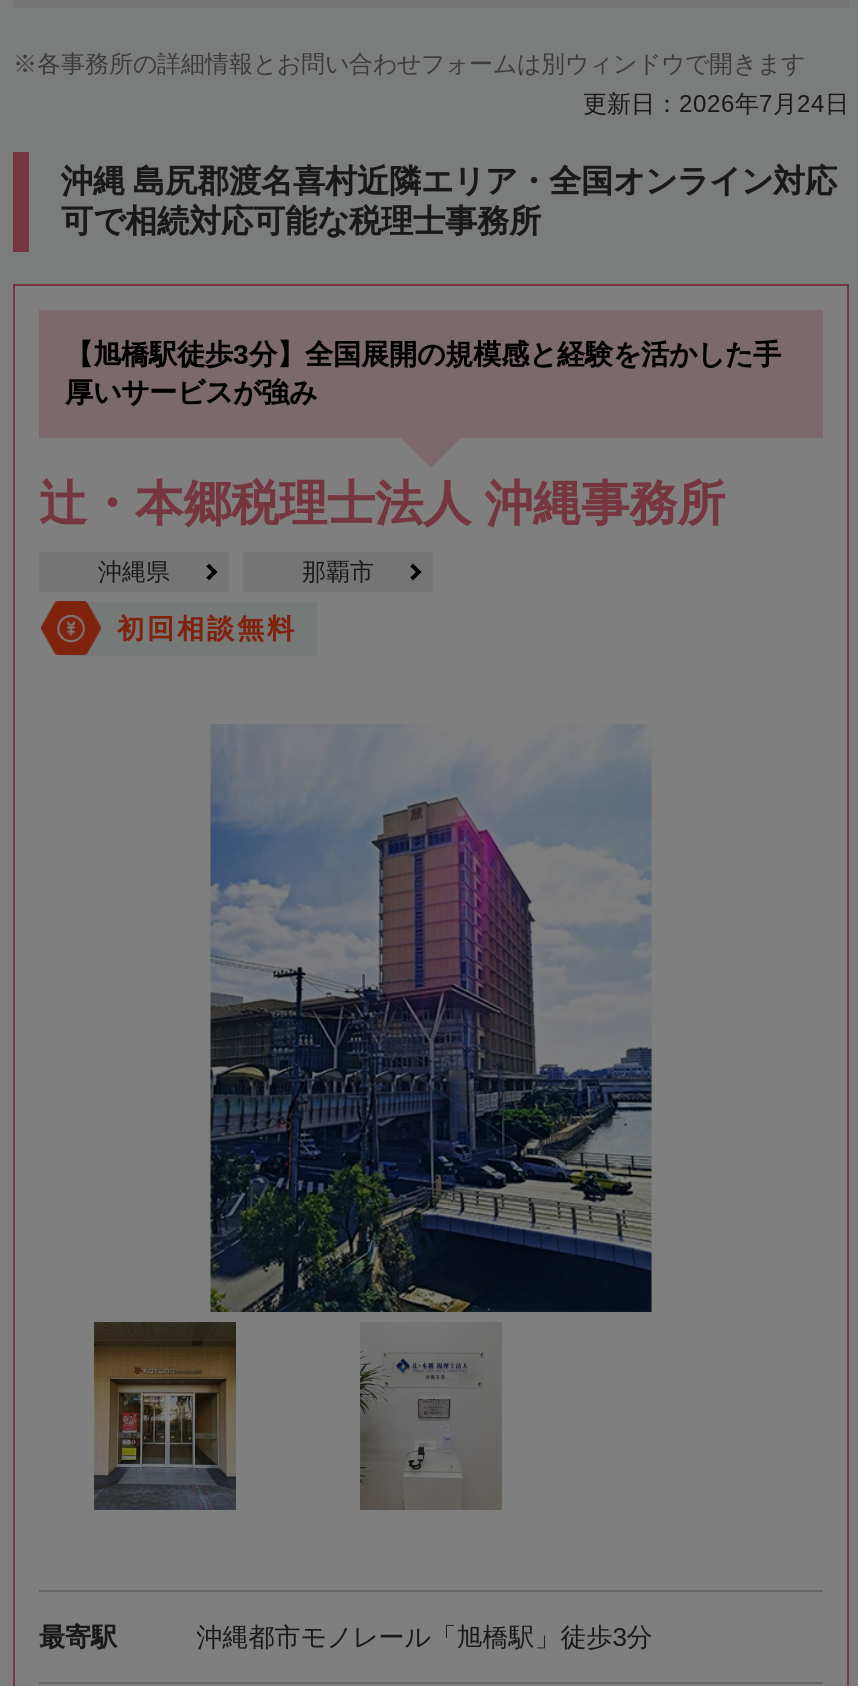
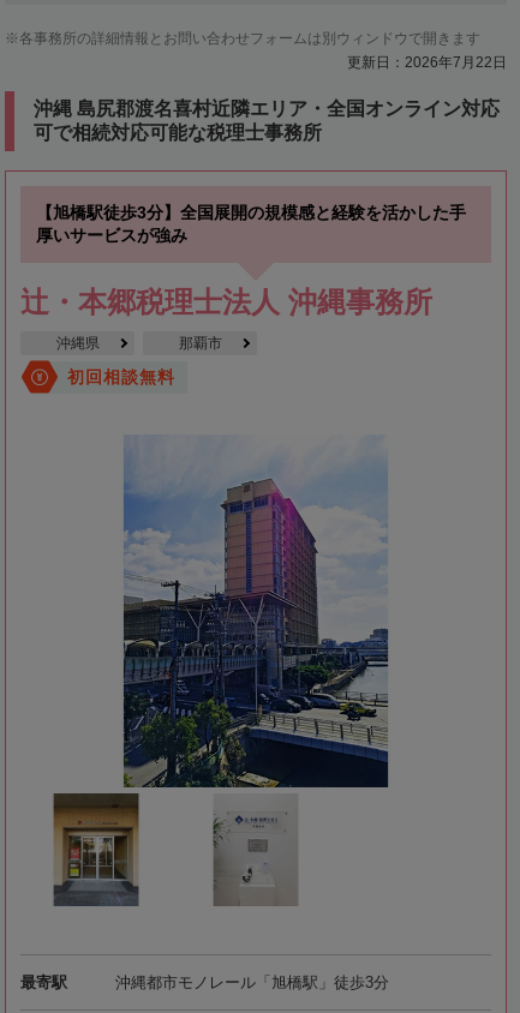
- 更新日：2026年7月24日
+ 更新日：2026年7月22日
